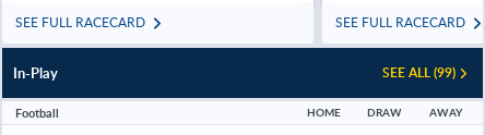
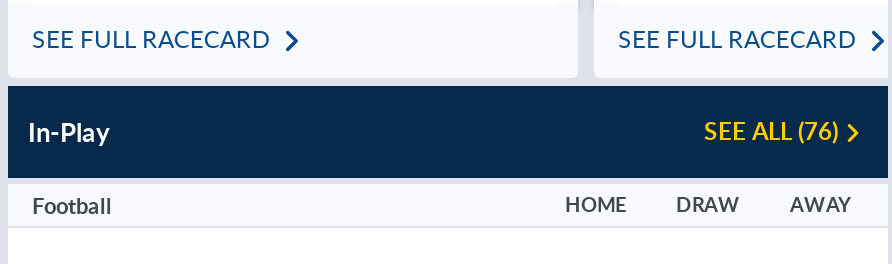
- SEE ALL (99)
+ SEE ALL (76)
